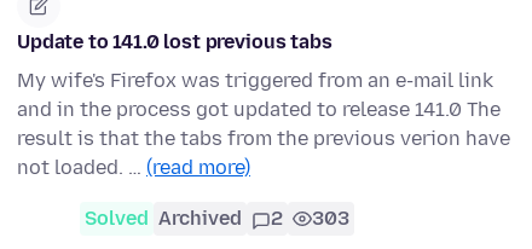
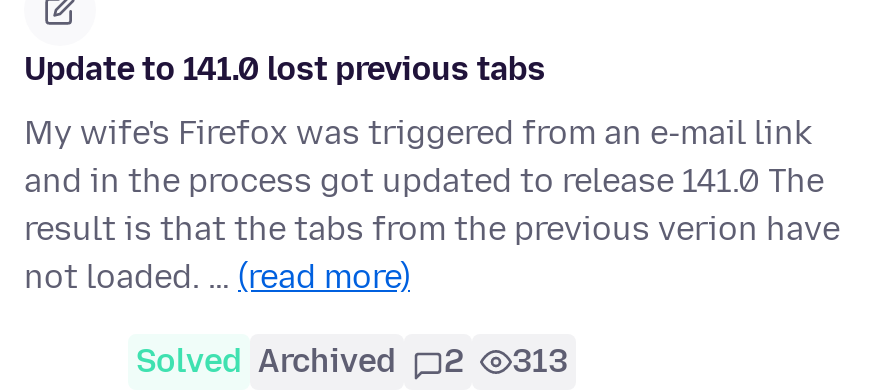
- Solved Archived 2 303
+ Solved Archived 2 313
